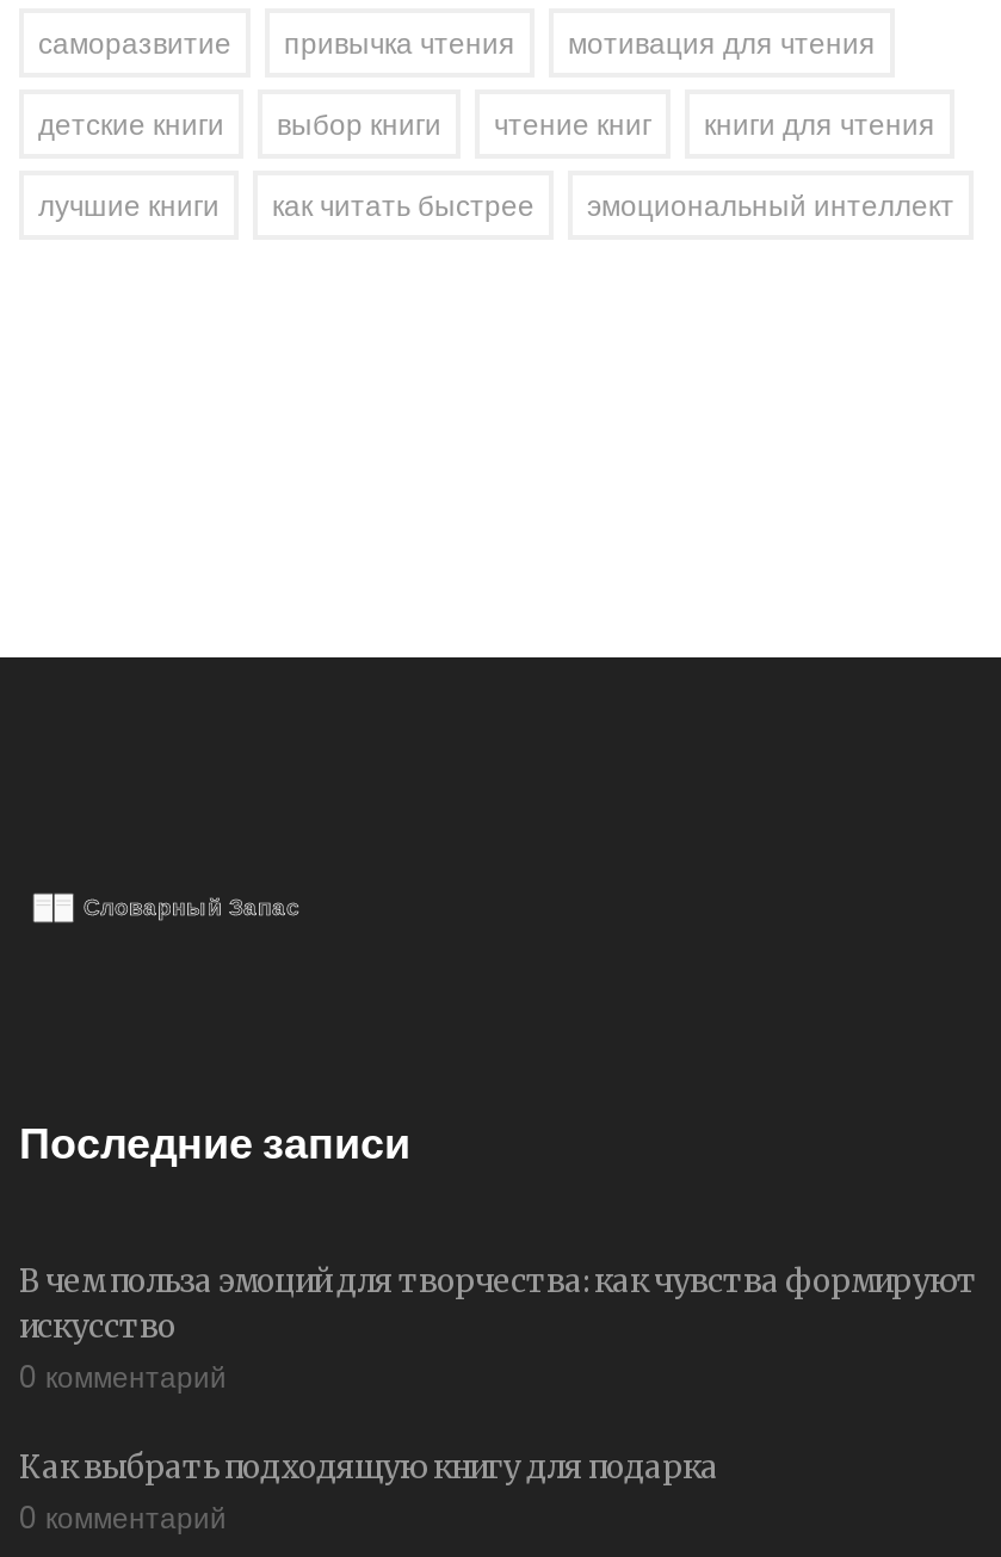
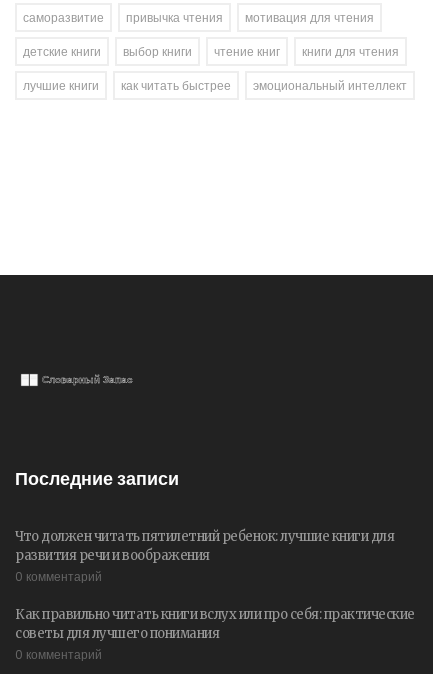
- В чем польза эмоций для творчества: как чувства формируют
- искусство
+ Что должен читать пятилетний ребенок: лучшие книги для
+ развития речи и воображения

- Как выбрать подходящую книгу для подарка
+ Как правильно читать книги вслух или про себя: практические
+ советы для лучшего понимания
